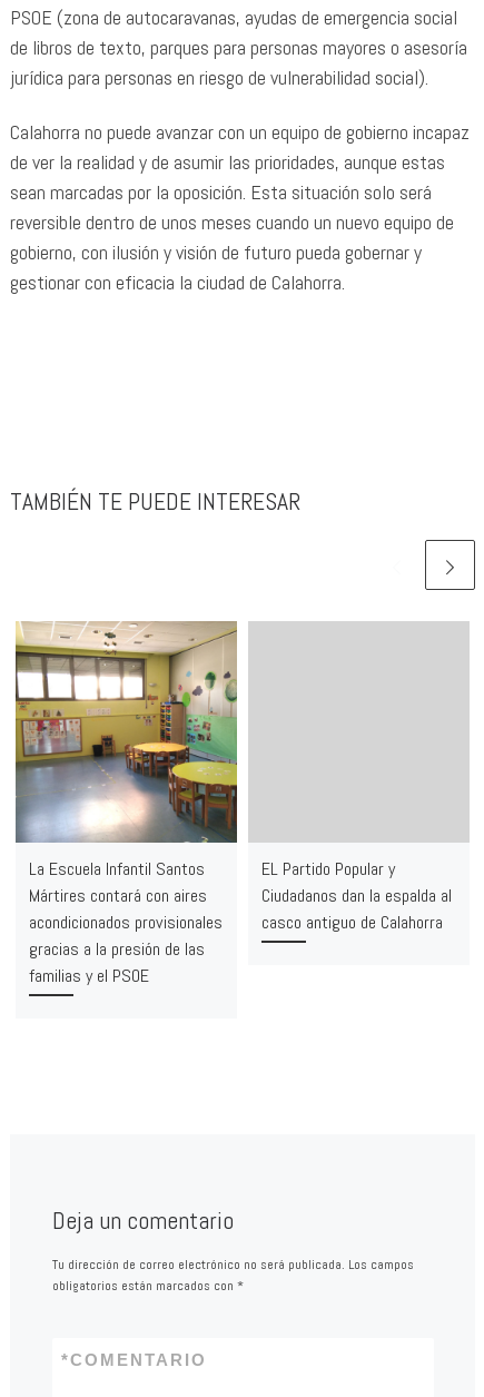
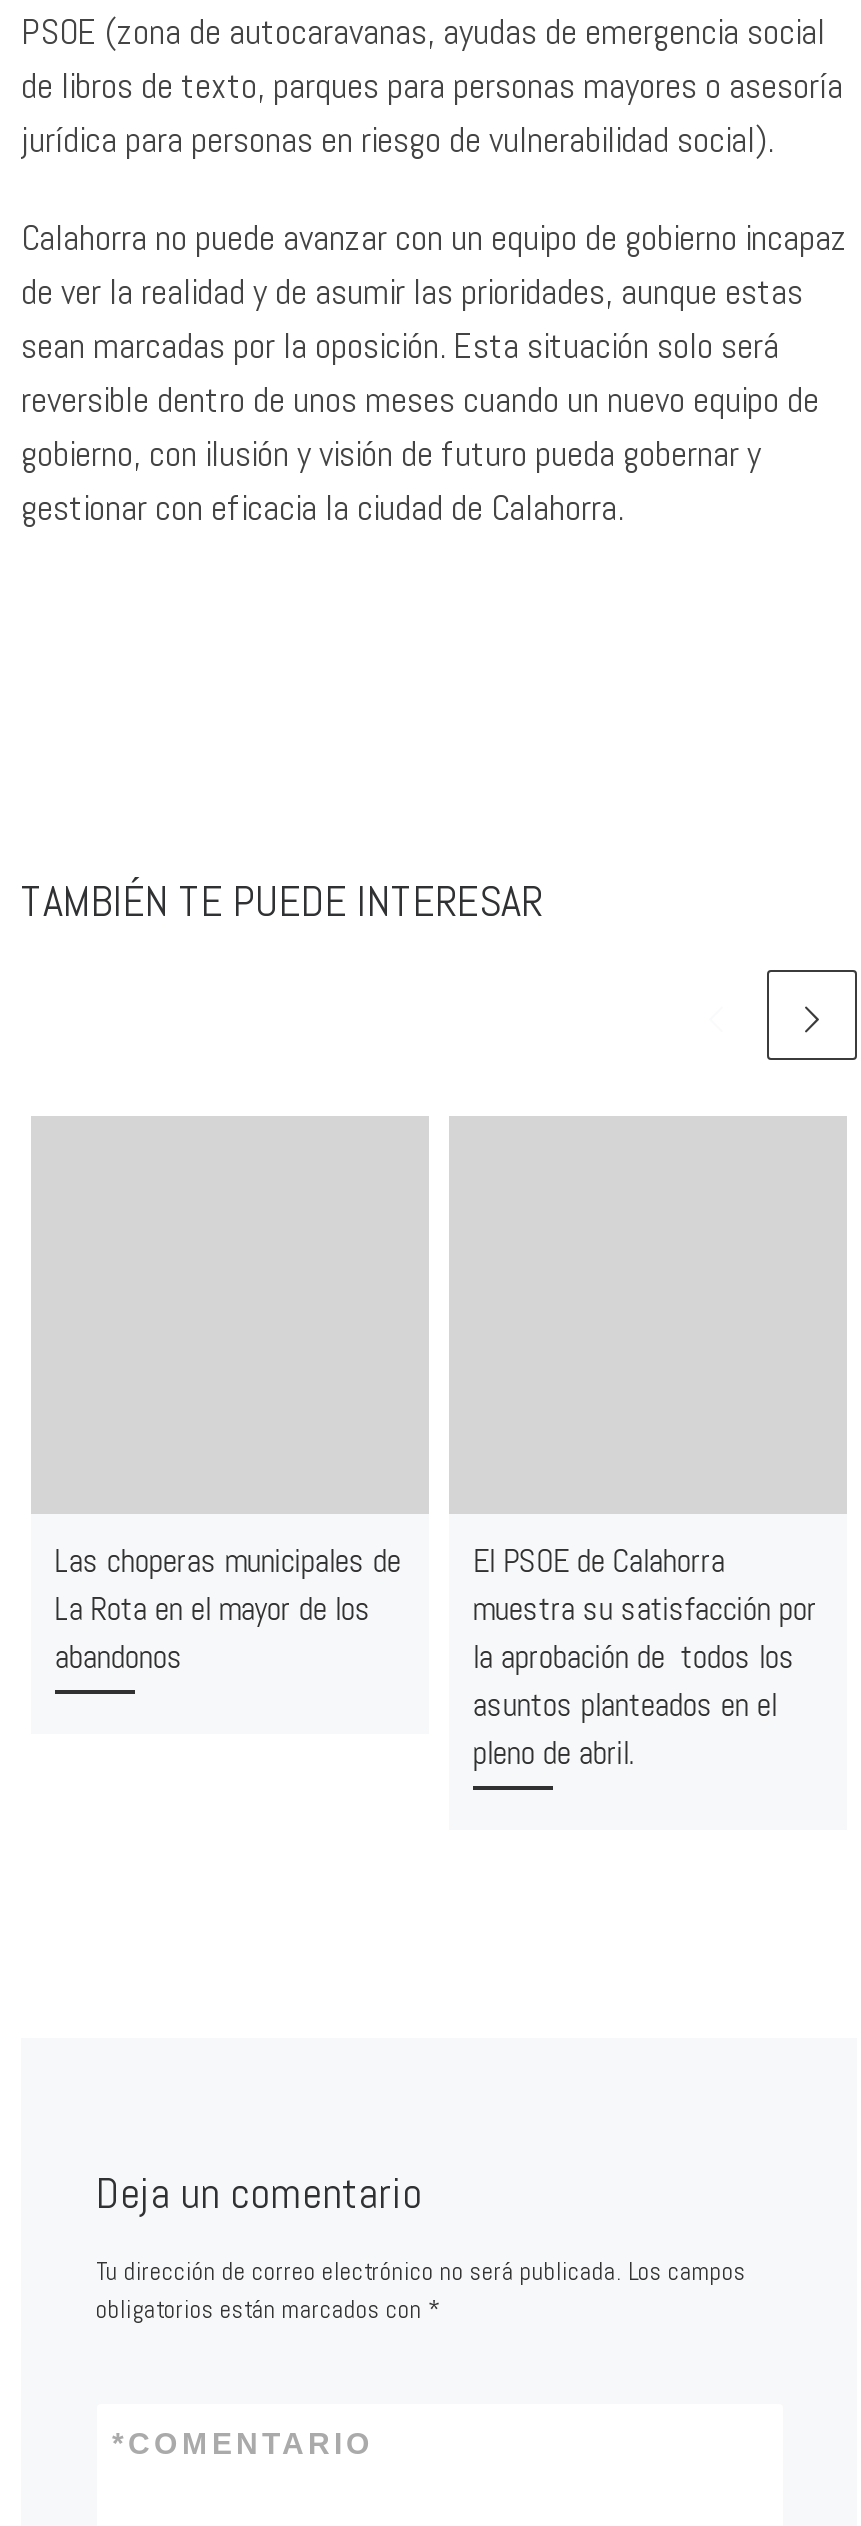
- [image]

- La Escuela Infantil Santos
- Mártires contará con aires
- acondicionados provisionales
- gracias a la presión de las
- familias y el PSOE
+ Las choperas municipales de
+ La Rota en el mayor de los
+ abandonos

- EL Partido Popular y
- Ciudadanos dan la espalda al
- casco antiguo de Calahorra
+ El PSOE de Calahorra
+ muestra su satisfacción por
+ la aprobación de todos los
+ asuntos planteados en el
+ pleno de abril.
